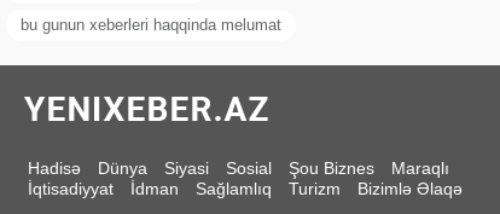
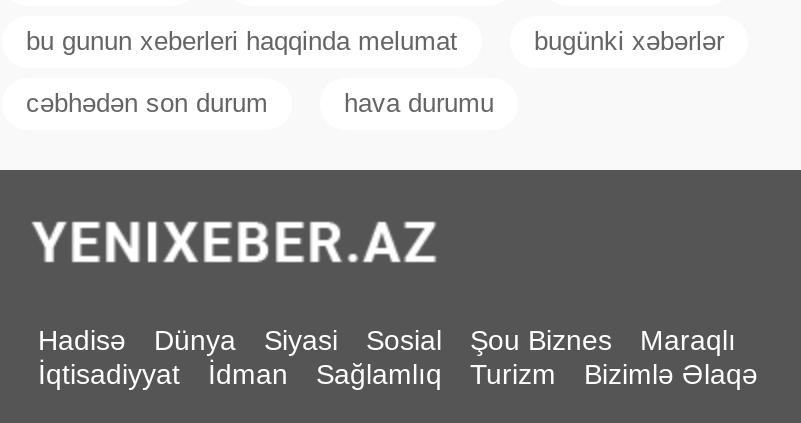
+ bugünki xəbərlər
+ cəbhədən son durum
+ hava durumu
